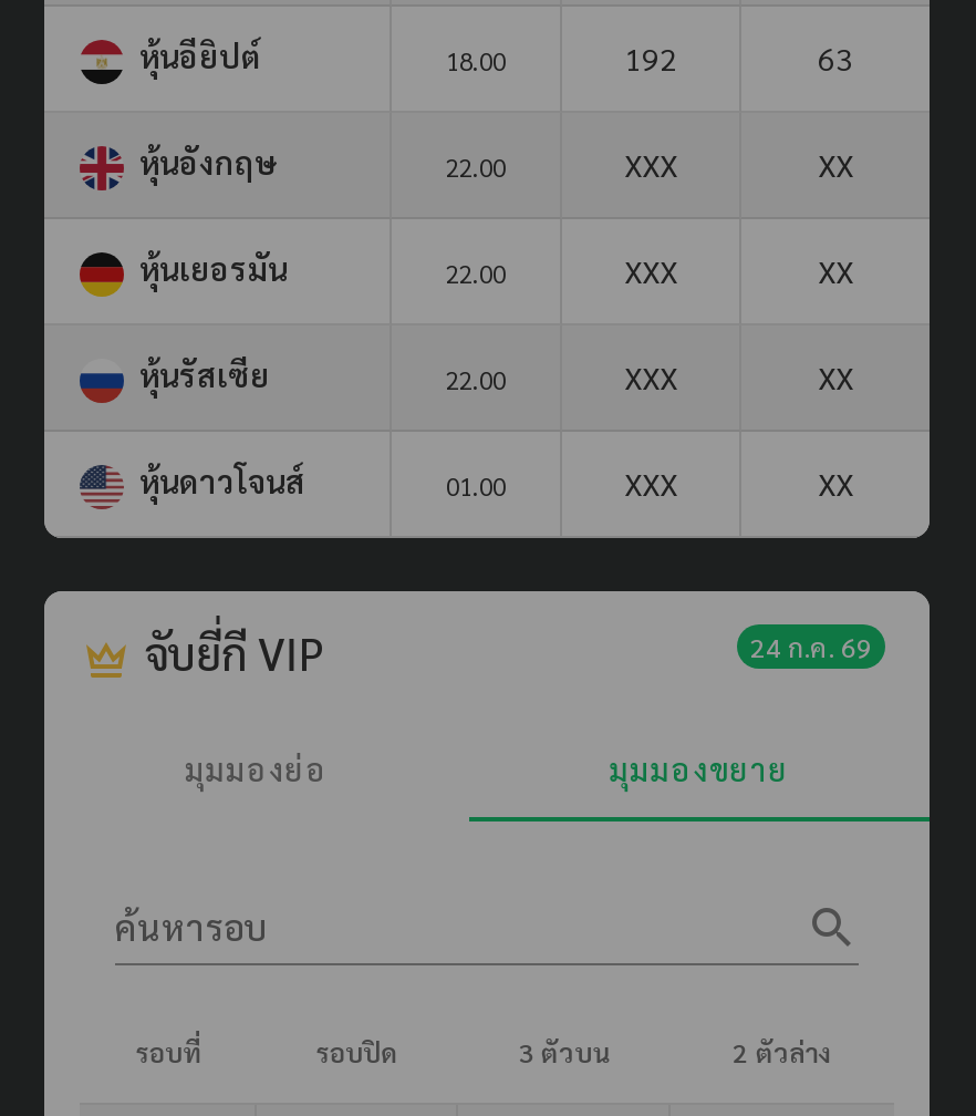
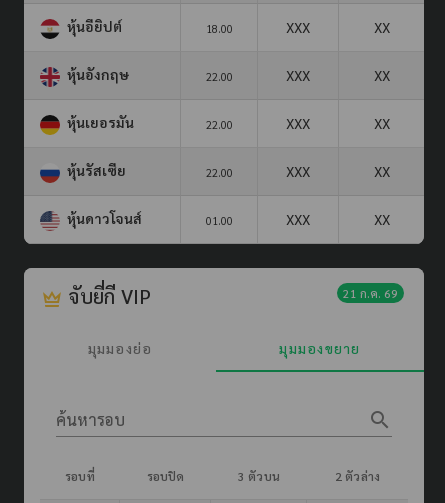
- 192
- 63
+ XXX
+ XX

- 24 ก.ค. 69
+ 21 ก.ค. 69
